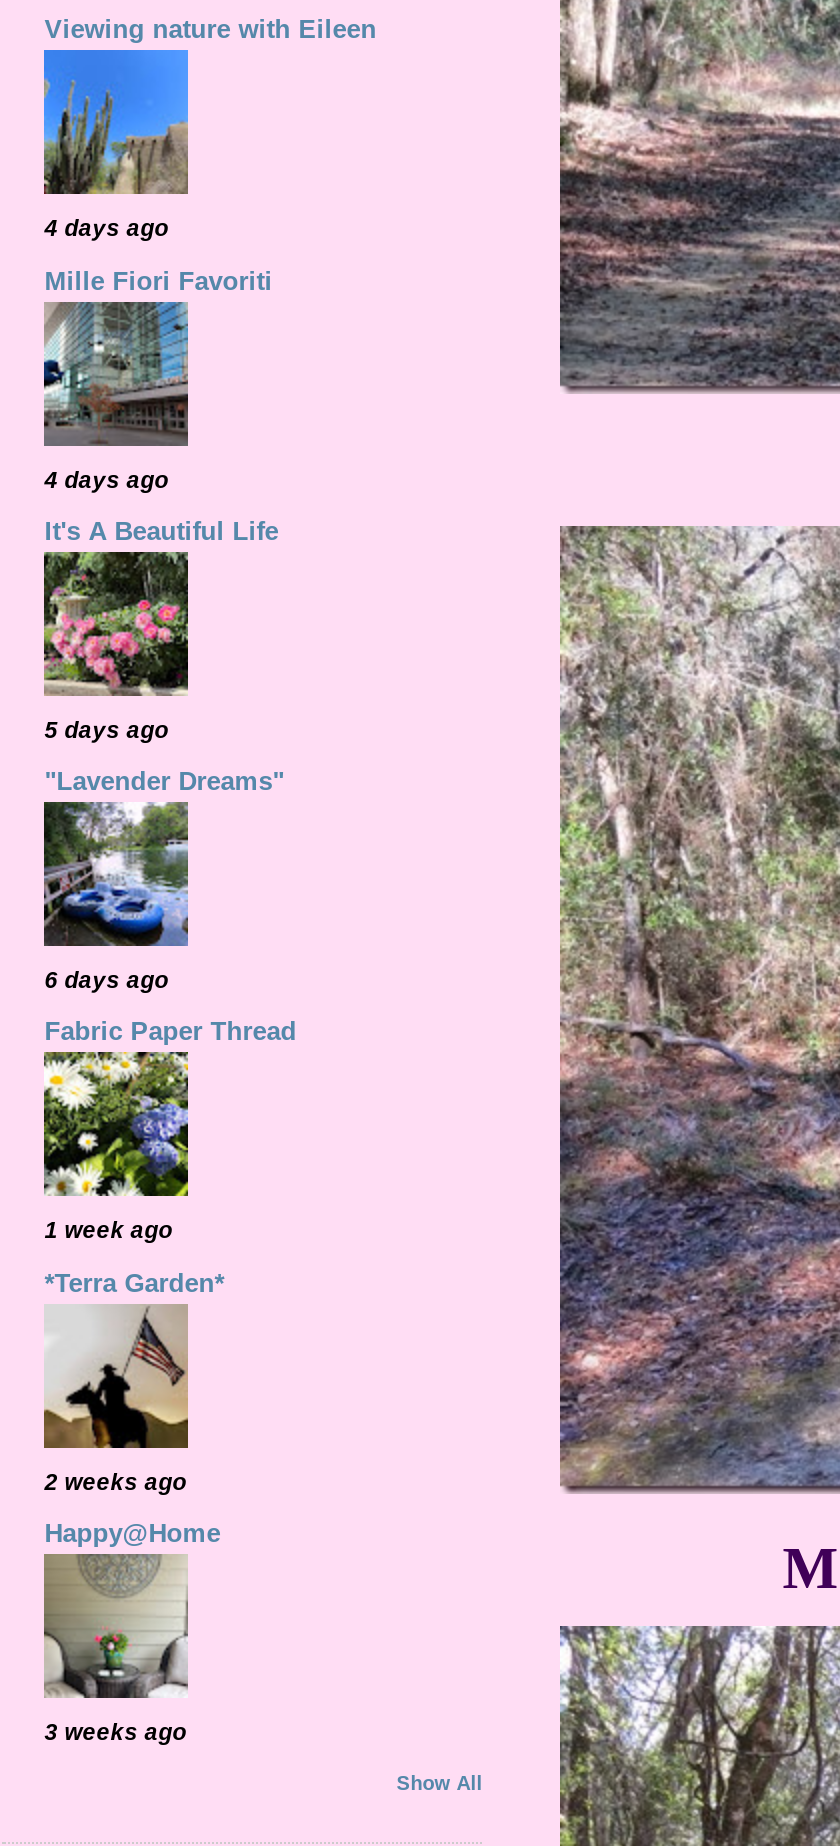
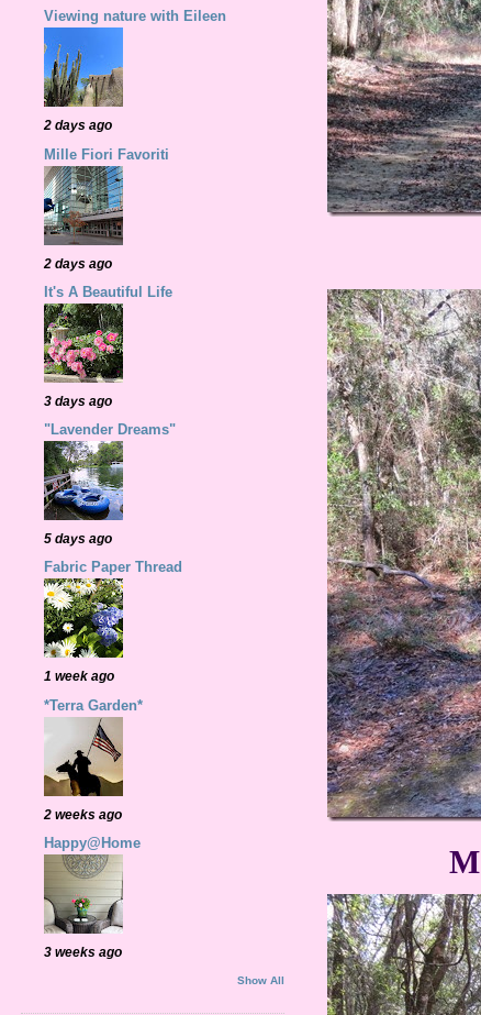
- 4 days ago
+ 2 days ago

- 4 days ago
+ 2 days ago

- 5 days ago
+ 3 days ago

- 6 days ago
+ 5 days ago
